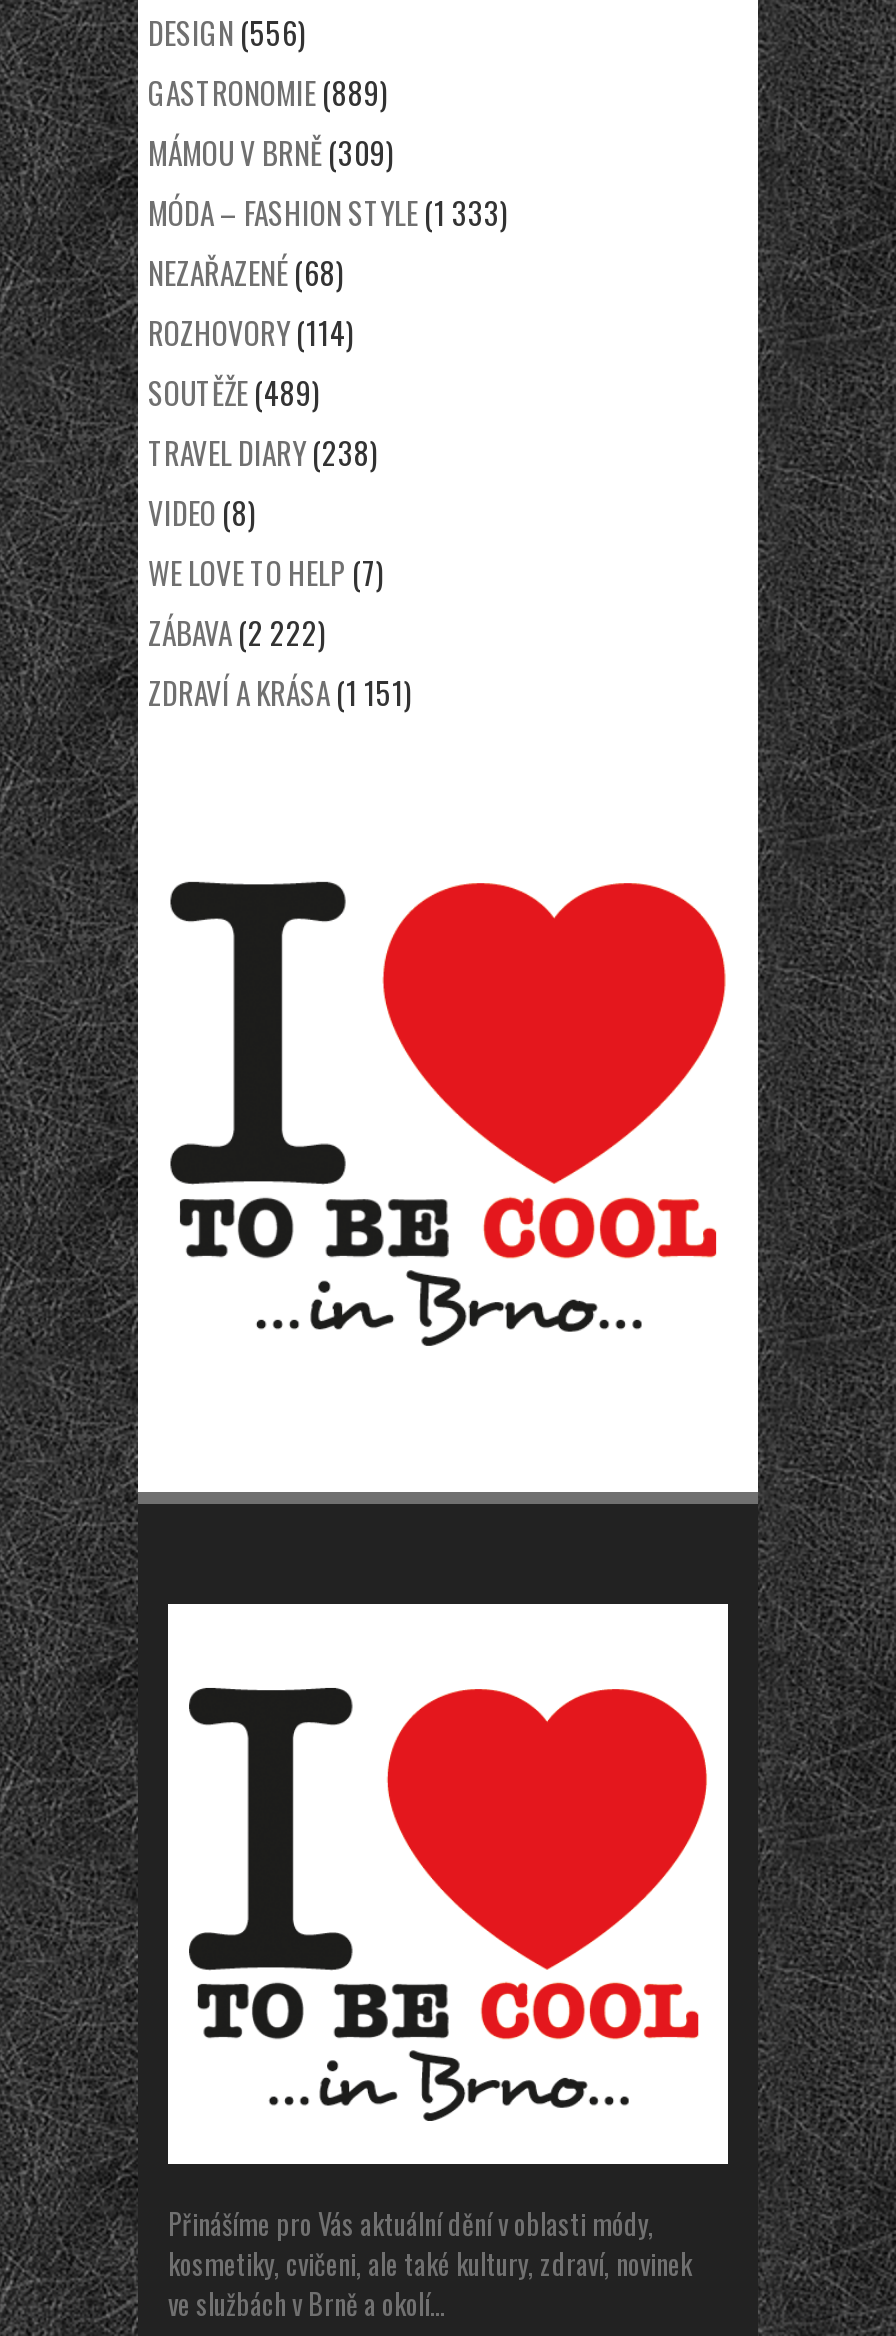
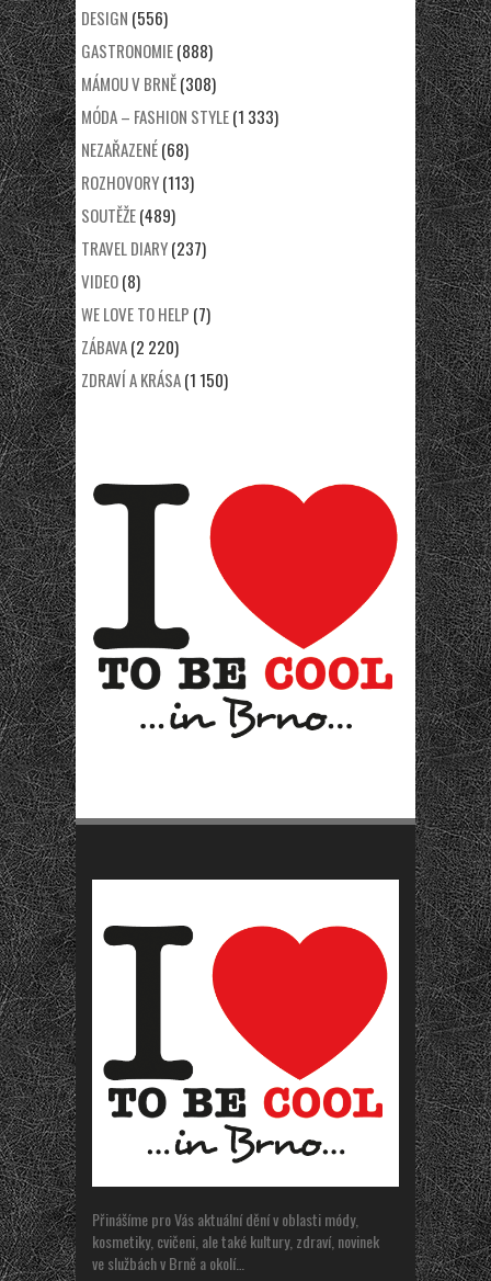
- GASTRONOMIE (889)
+ GASTRONOMIE (888)

- MÁMOU V BRNĚ (309)
+ MÁMOU V BRNĚ (308)

- ROZHOVORY (114)
+ ROZHOVORY (113)

- TRAVEL DIARY (238)
+ TRAVEL DIARY (237)

- ZÁBAVA (2 222)
+ ZÁBAVA (2 220)

- ZDRAVÍ A KRÁSA (1 151)
+ ZDRAVÍ A KRÁSA (1 150)
